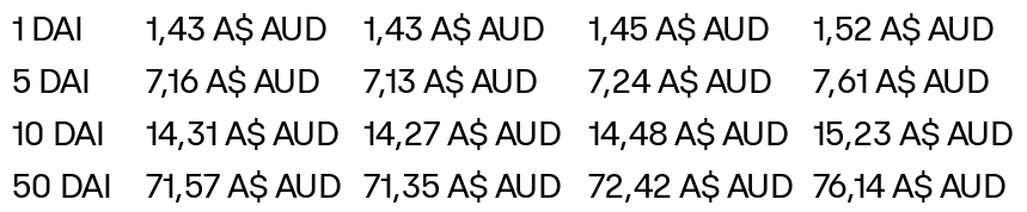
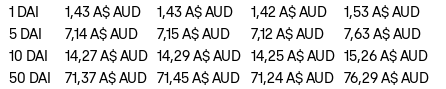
- 1,45 A$ AUD
+ 1,42 A$ AUD

- 1,52 A$ AUD
+ 1,53 A$ AUD

- 7,16 A$ AUD
+ 7,14 A$ AUD

- 7,13 A$ AUD
+ 7,15 A$ AUD

- 7,24 A$ AUD
+ 7,12 A$ AUD

- 7,61 A$ AUD
+ 7,63 A$ AUD

- 14,31 A$ AUD 14,27 A$ AUD
- 14,48 A$ AUD 15,23 A$ AUD
+ 14,27 A$ AUD 14,29 A$ AUD 14,25 A$ AUD 15,26 A$ AUD

- 71,57 A$ AUD 71,35 A$ AUD
+ 71,37 A$ AUD 71,45 A$ AUD

- 72,42 A$ AUD 76,14 A$ AUD
+ 71,24 A$ AUD 76,29 A$ AUD
